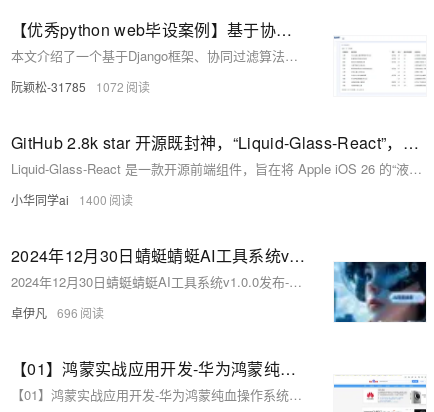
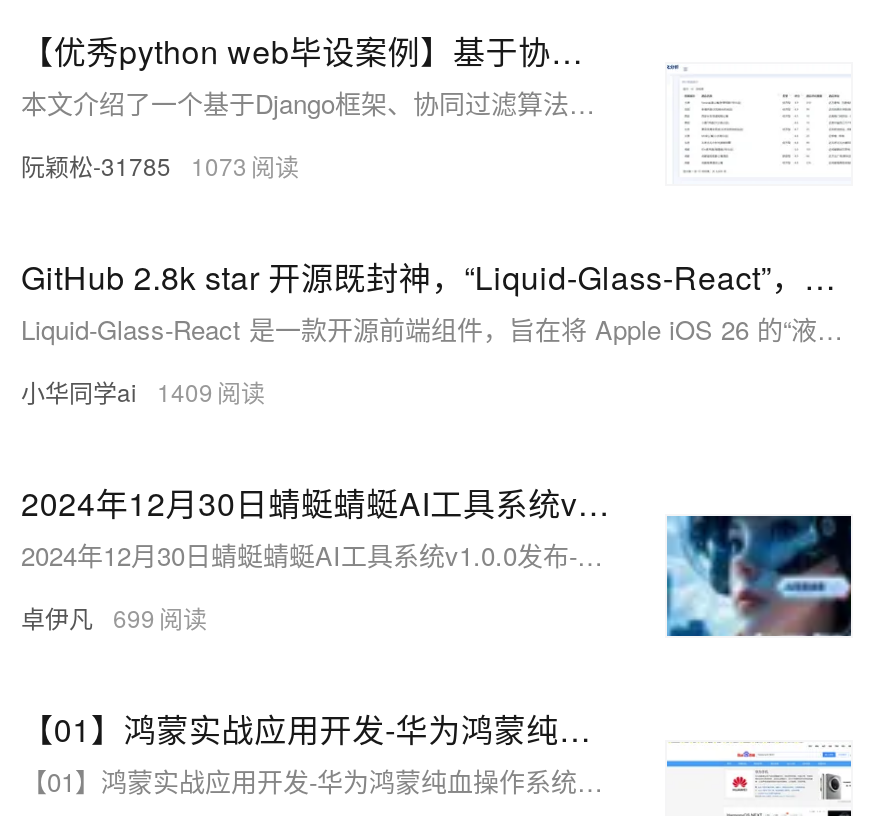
- 阮颖松-31785 1072
+ 阮颖松-31785 1073

- 小华同学ai 1400
+ 小华同学ai 1409

- 卓伊凡 696
+ 卓伊凡 699
